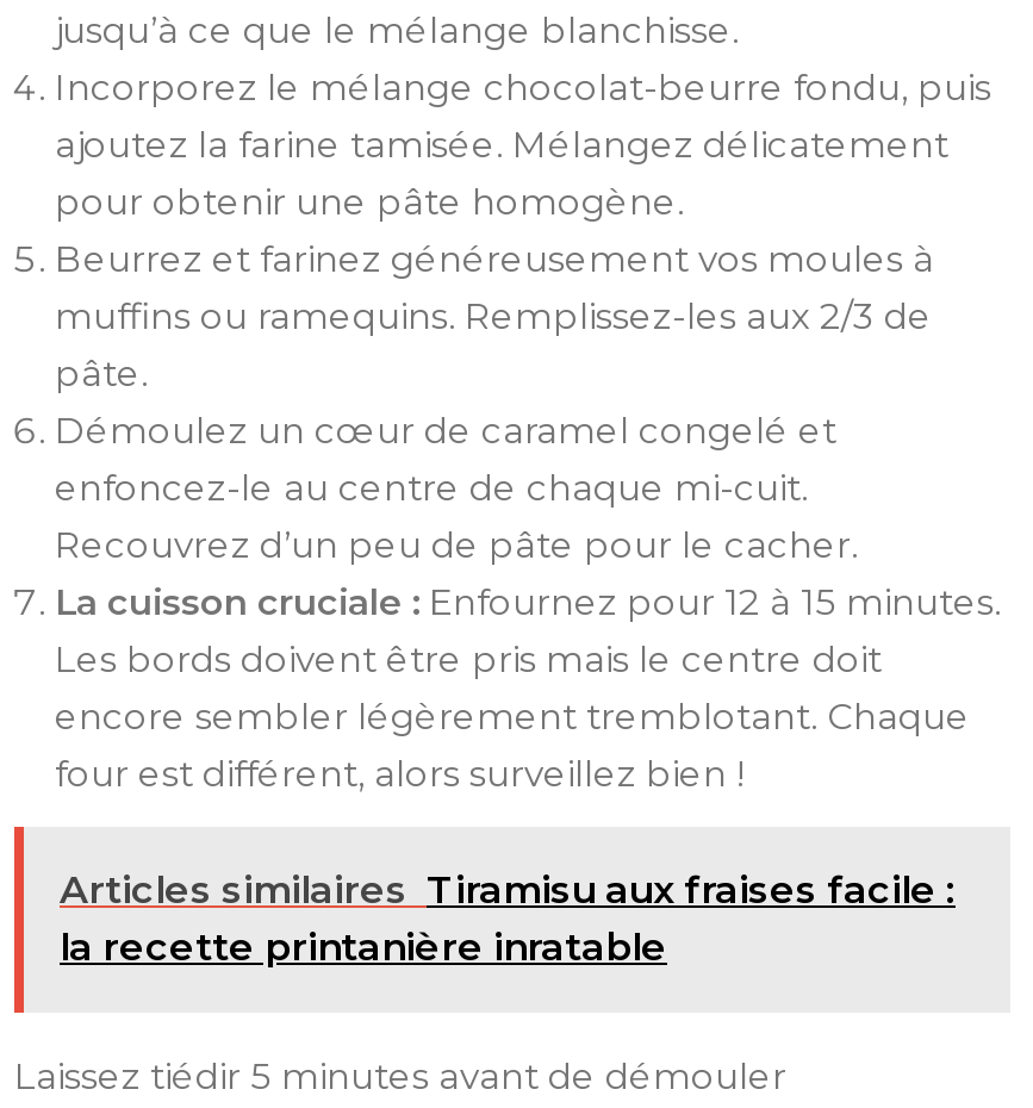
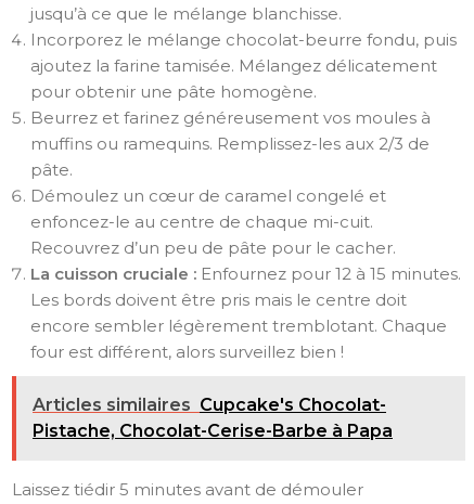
- Articles similaires Tiramisu aux fraises facile :
- la recette printanière inratable
+ Articles similaires Cupcake's Chocolat-
+ Pistache, Chocolat-Cerise-Barbe à Papa
